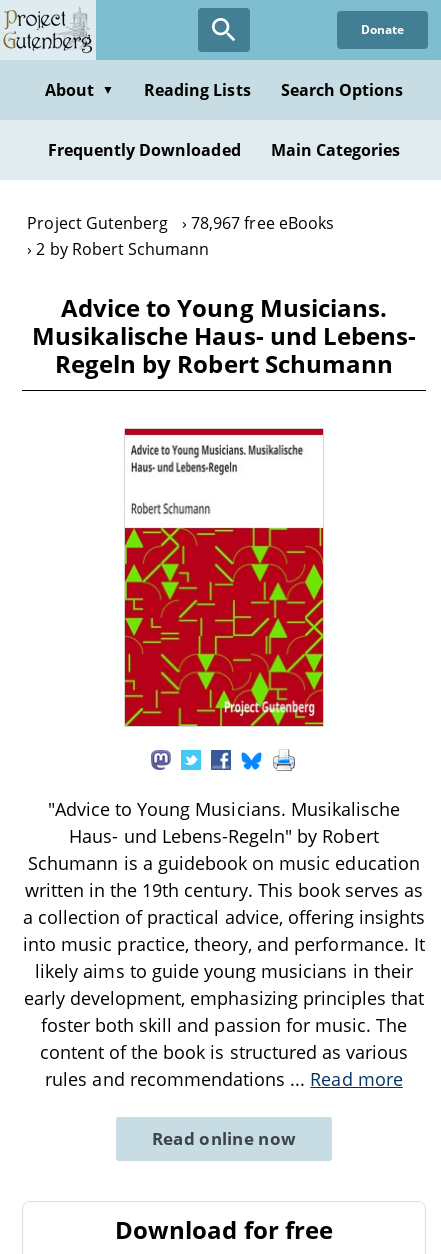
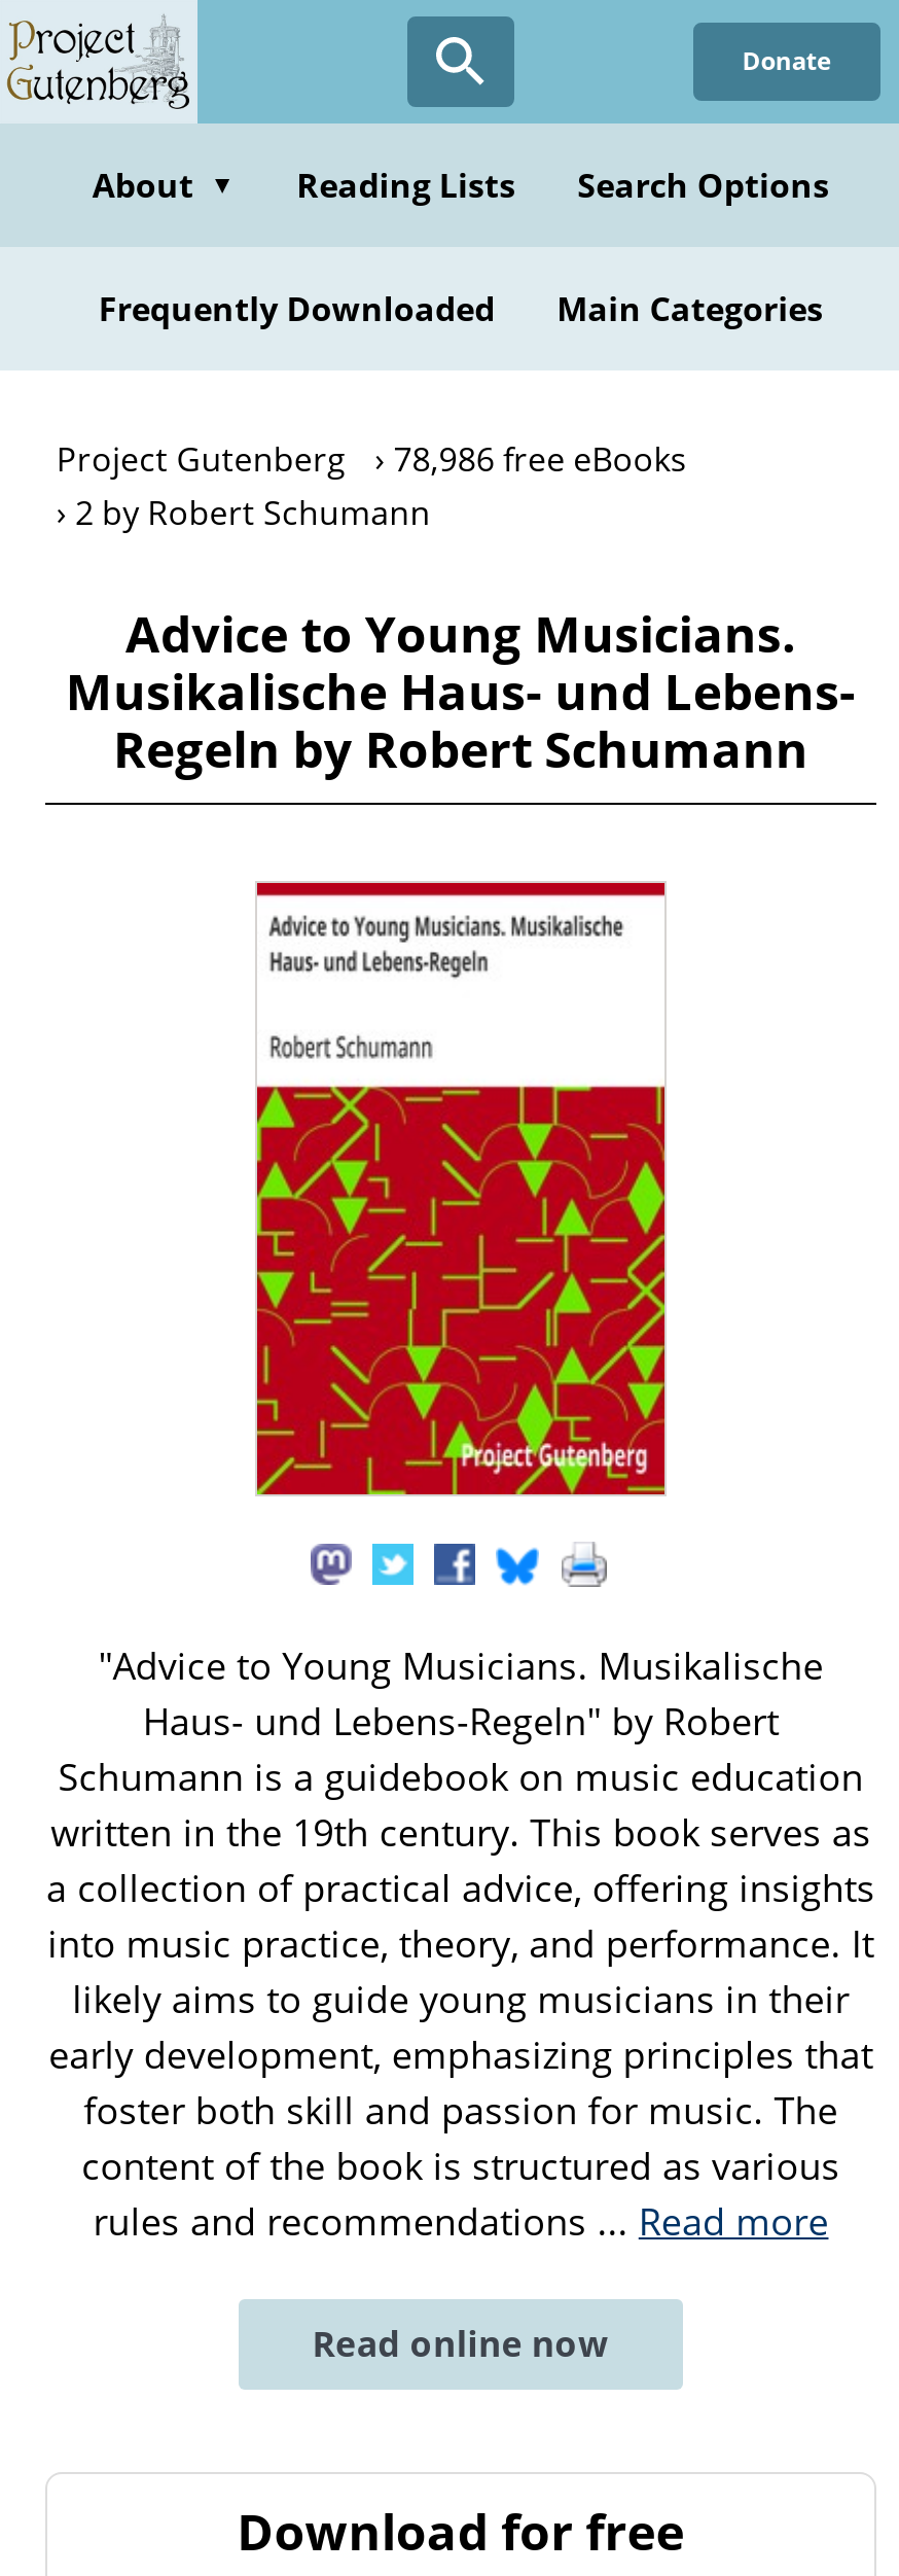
- Project Gutenberg 78,967 free eBooks
+ Project Gutenberg 78,986 free eBooks
